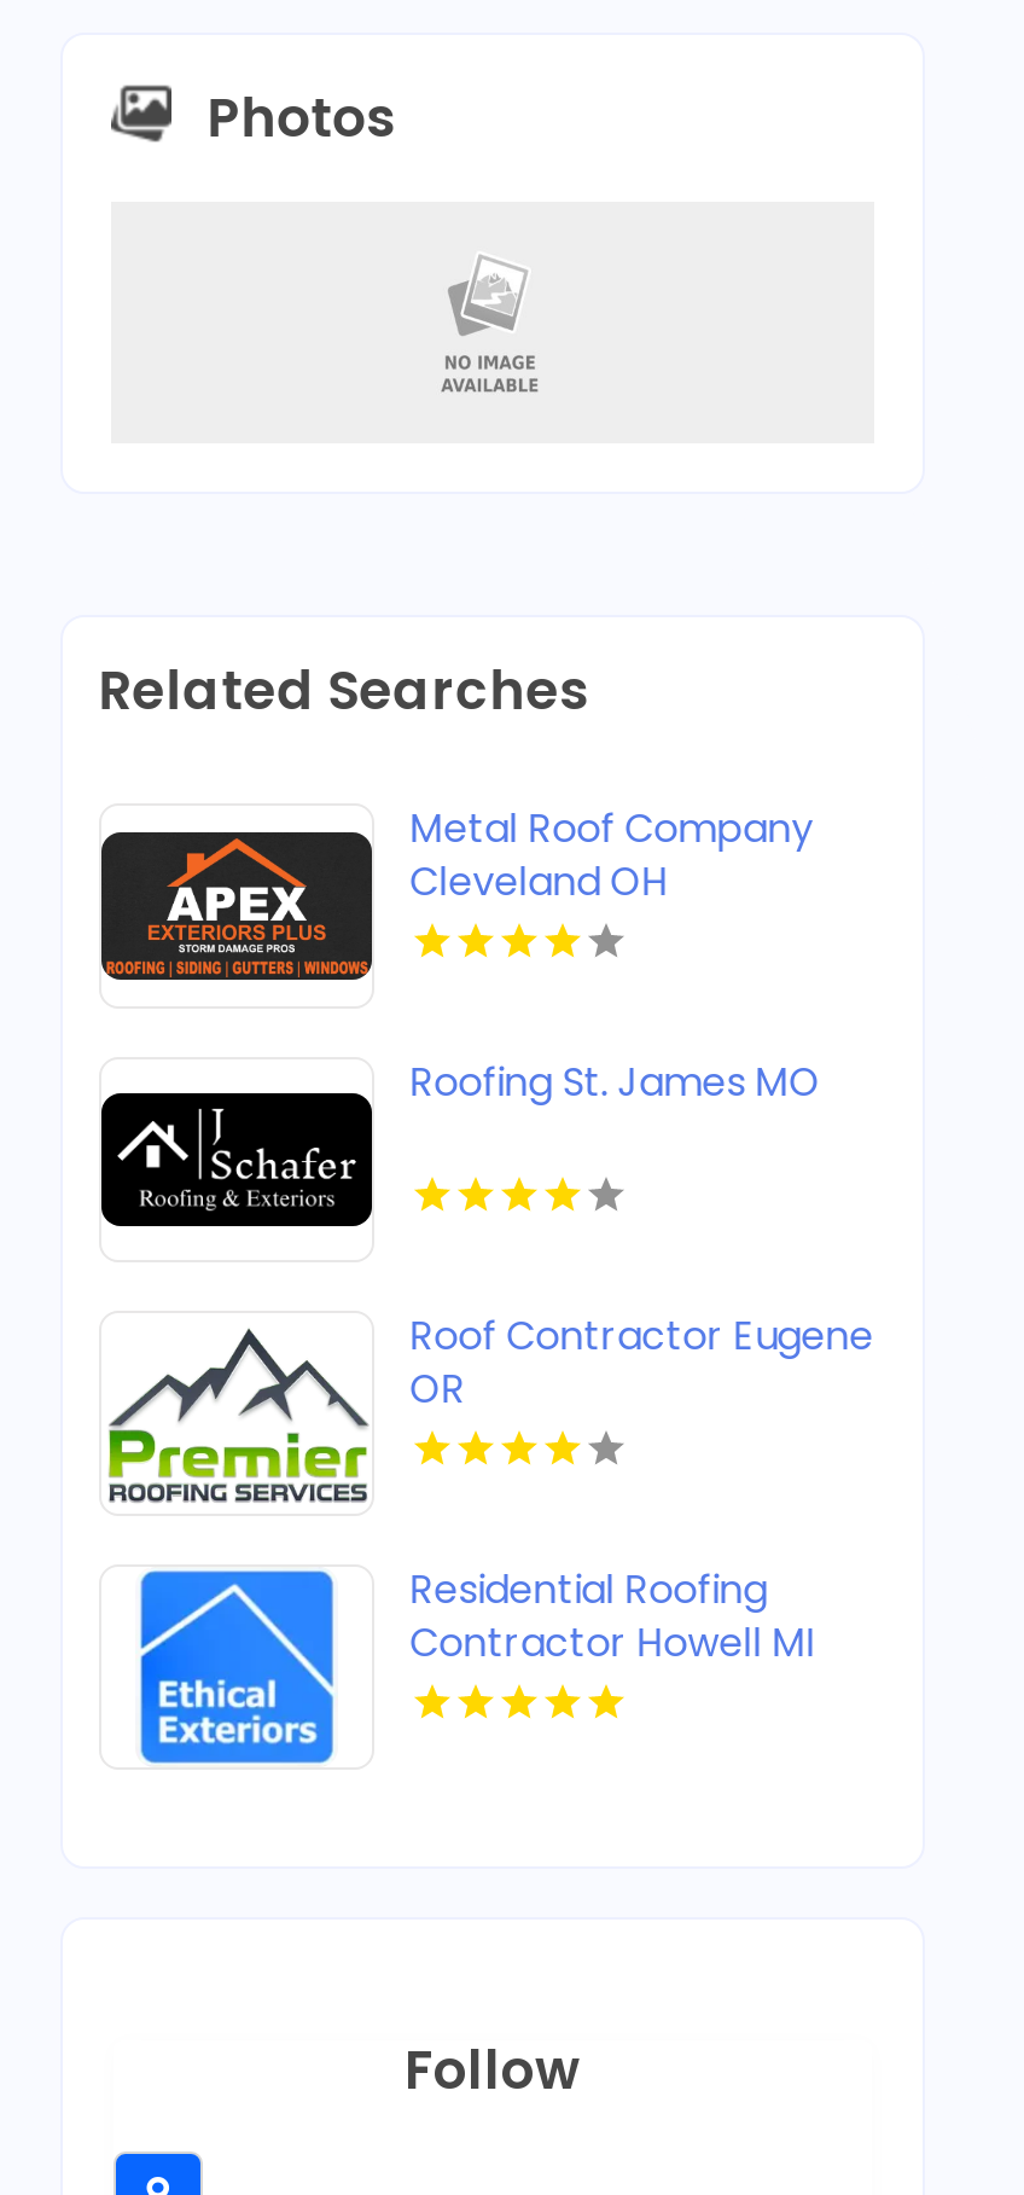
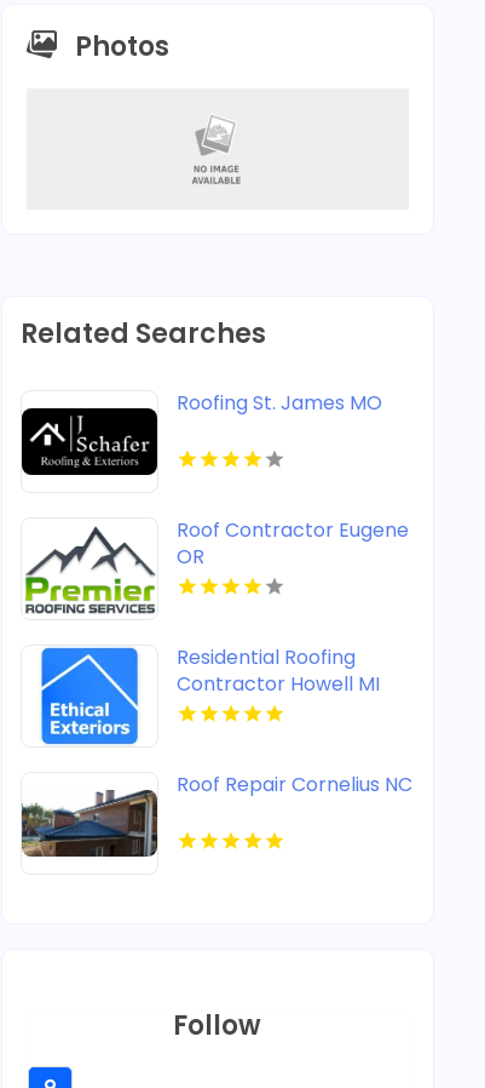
- [image]
- Metal Roof Company
- Cleveland OH

moved up: [image] | Roofing St. James MO | Roof Contractor Eugene | OR | Residential Roofing | Contractor Howell MI

moved up: [image]

+ [image]
+ Roof Repair Cornelius NC
